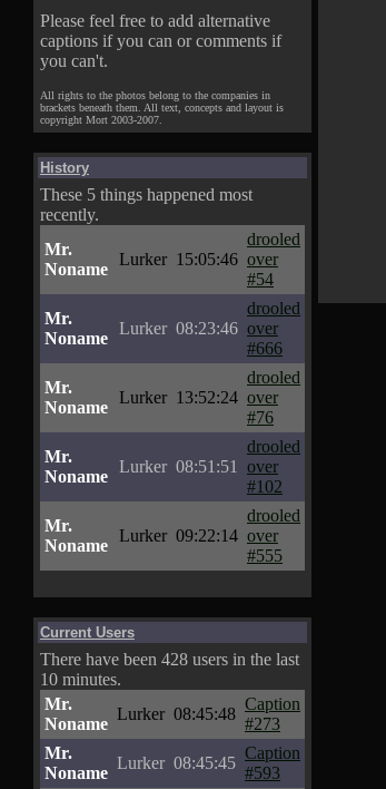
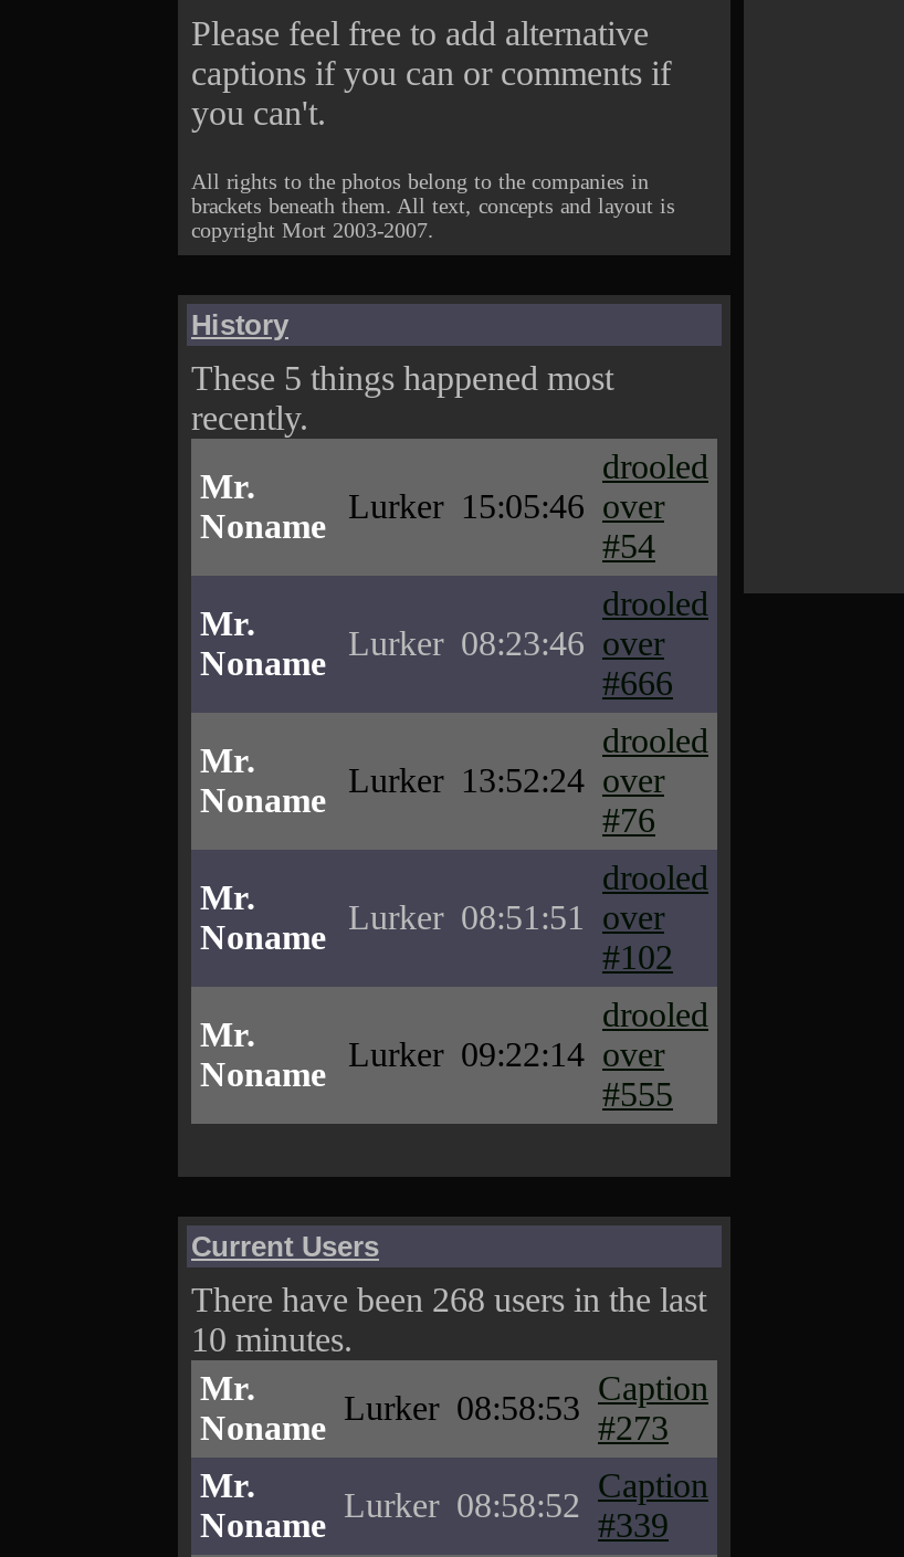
- There have been 428 users in the last
+ There have been 268 users in the last

- Lurker 08:45:48
+ Lurker 08:58:53

- Lurker 08:45:45
+ Lurker 08:58:52

- #593
+ #339
